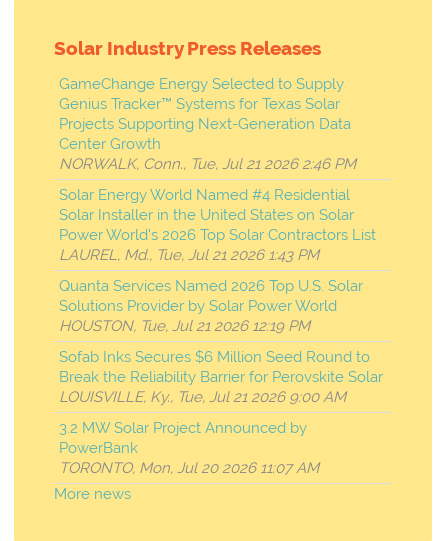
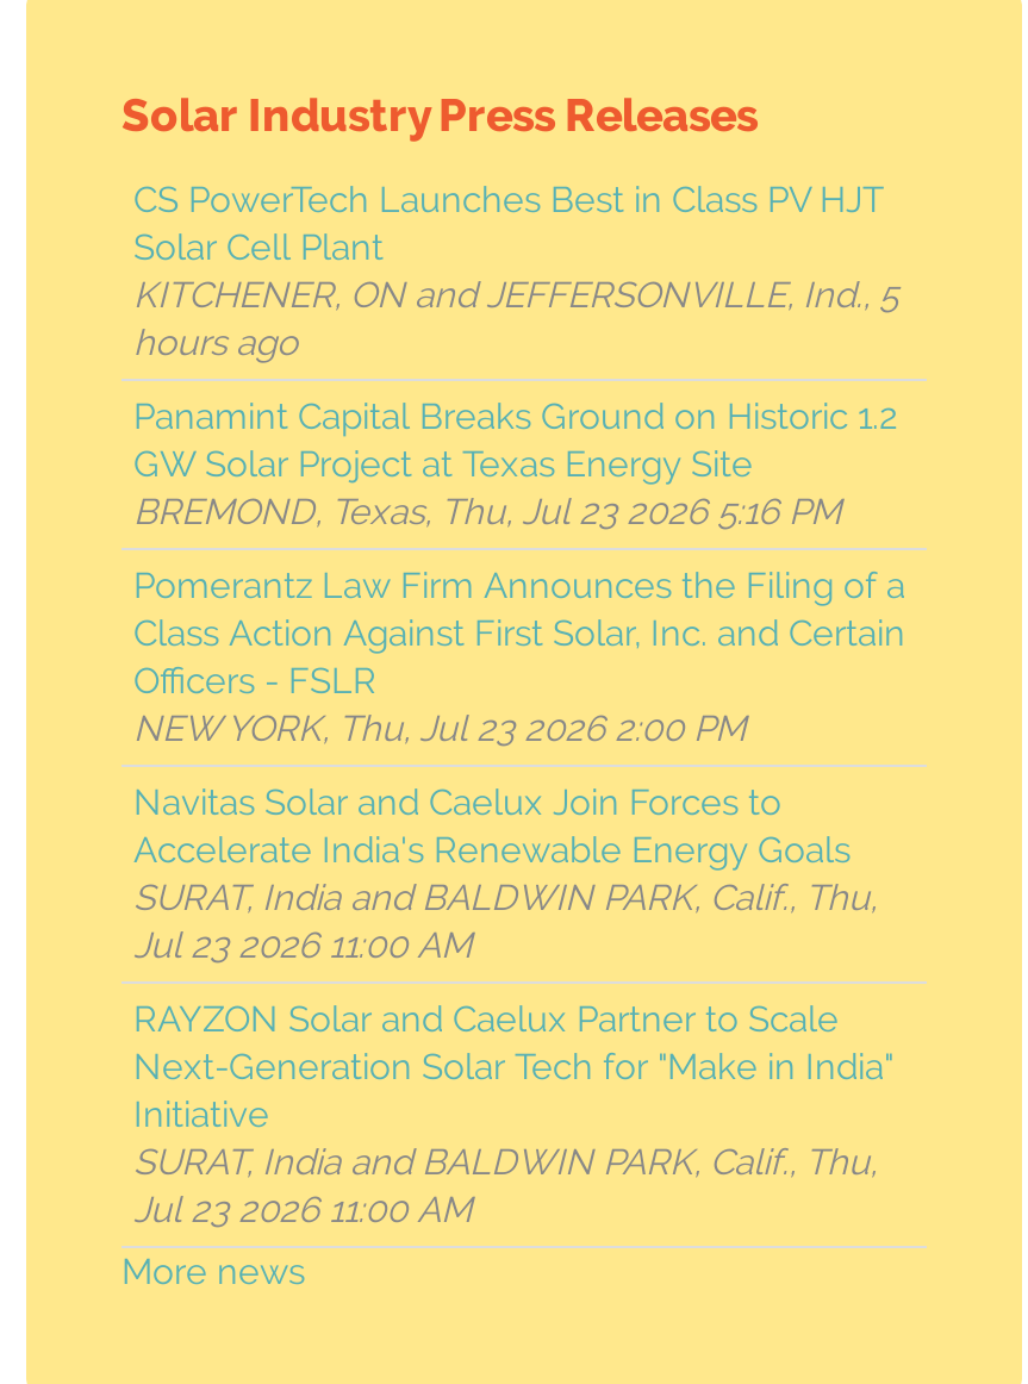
- GameChange Energy Selected to Supply
- Genius Tracker™ Systems for Texas Solar
- Projects Supporting Next-Generation Data
- Center Growth
- NORWALK, Conn., Tue, Jul 21 2026 2:46 PM
+ CS PowerTech Launches Best in Class PV HJT
+ Solar Cell Plant
+ KITCHENER, ON and JEFFERSONVILLE, Ind., 5
+ hours ago

- Solar Energy World Named #4 Residential
- Solar Installer in the United States on Solar
- Power World's 2026 Top Solar Contractors List
- LAUREL, Md., Tue, Jul 21 2026 1:43 PM
+ Panamint Capital Breaks Ground on Historic 1.2
+ GW Solar Project at Texas Energy Site
+ BREMOND, Texas, Thu, Jul 23 2026 5:16 PM

- Quanta Services Named 2026 Top U.S. Solar
- Solutions Provider by Solar Power World
- HOUSTON, Tue, Jul 21 2026 12:19 PM
+ Pomerantz Law Firm Announces the Filing of a
+ Class Action Against First Solar, Inc. and Certain
+ Officers - FSLR
+ NEW YORK, Thu, Jul 23 2026 2:00 PM

- Sofab Inks Secures $6 Million Seed Round to
- Break the Reliability Barrier for Perovskite Solar
- LOUISVILLE, Ky., Tue, Jul 21 2026 9:00 AM
+ Navitas Solar and Caelux Join Forces to
+ Accelerate India's Renewable Energy Goals
+ SURAT, India and BALDWIN PARK, Calif., Thu,
+ Jul 23 2026 11:00 AM

- 3.2 MW Solar Project Announced by
- PowerBank
- TORONTO, Mon, Jul 20 2026 11:07 AM
+ RAYZON Solar and Caelux Partner to Scale
+ Next-Generation Solar Tech for "Make in India"
+ Initiative
+ SURAT, India and BALDWIN PARK, Calif., Thu,
+ Jul 23 2026 11:00 AM
